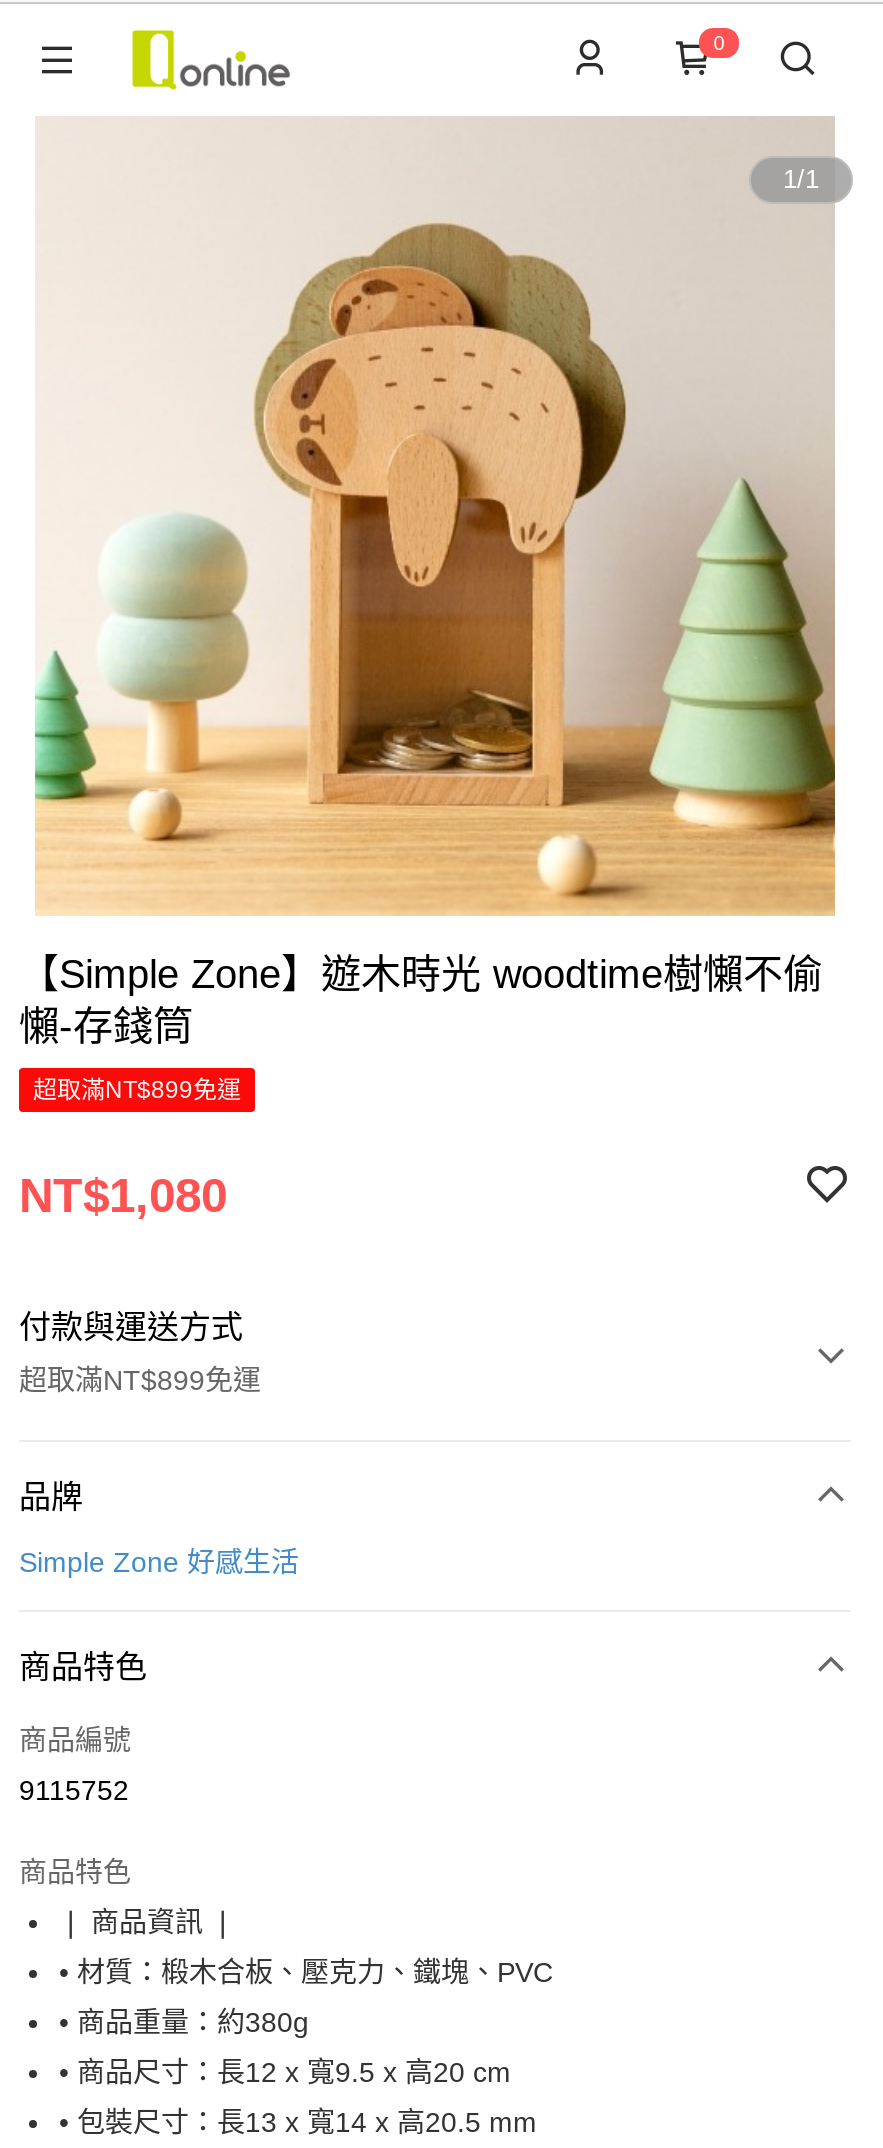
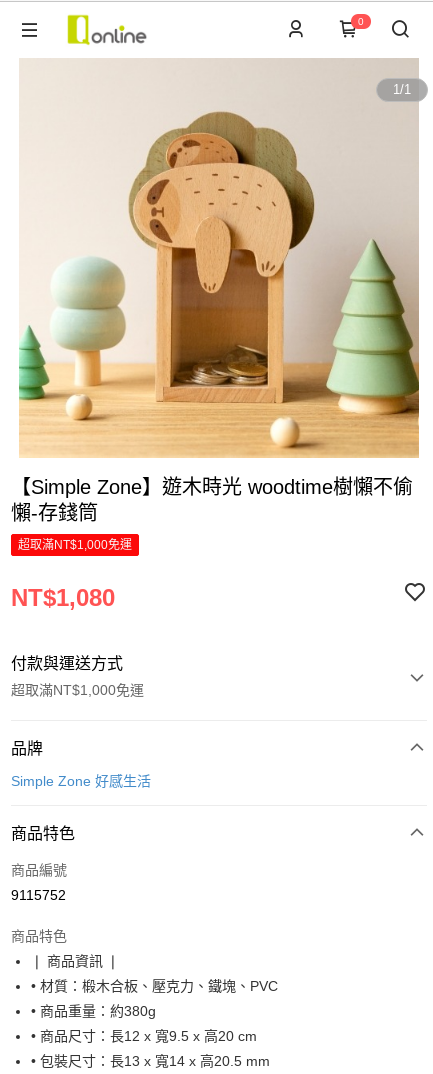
- 超取滿NT$899免運
+ 超取滿NT$1,000免運

- 超取滿NT$899免運
+ 超取滿NT$1,000免運
